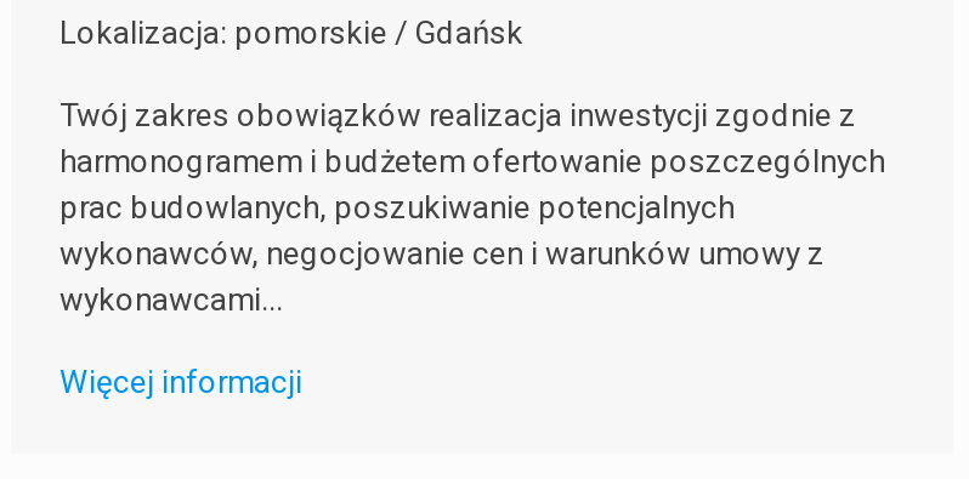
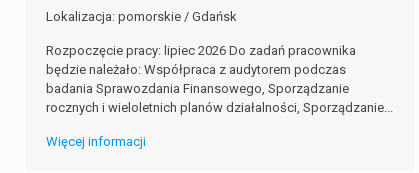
- Twój zakres obowiązków realizacja inwestycji zgodnie z
- harmonogramem i budżetem ofertowanie poszczególnych
- prac budowlanych, poszukiwanie potencjalnych
- wykonawców, negocjowanie cen i warunków umowy z
- wykonawcami...
+ Rozpoczęcie pracy: lipiec 2026 Do zadań pracownika
+ będzie należało: Współpraca z audytorem podczas
+ badania Sprawozdania Finansowego, Sporządzanie
+ rocznych i wieloletnich planów działalności, Sporządzanie...
